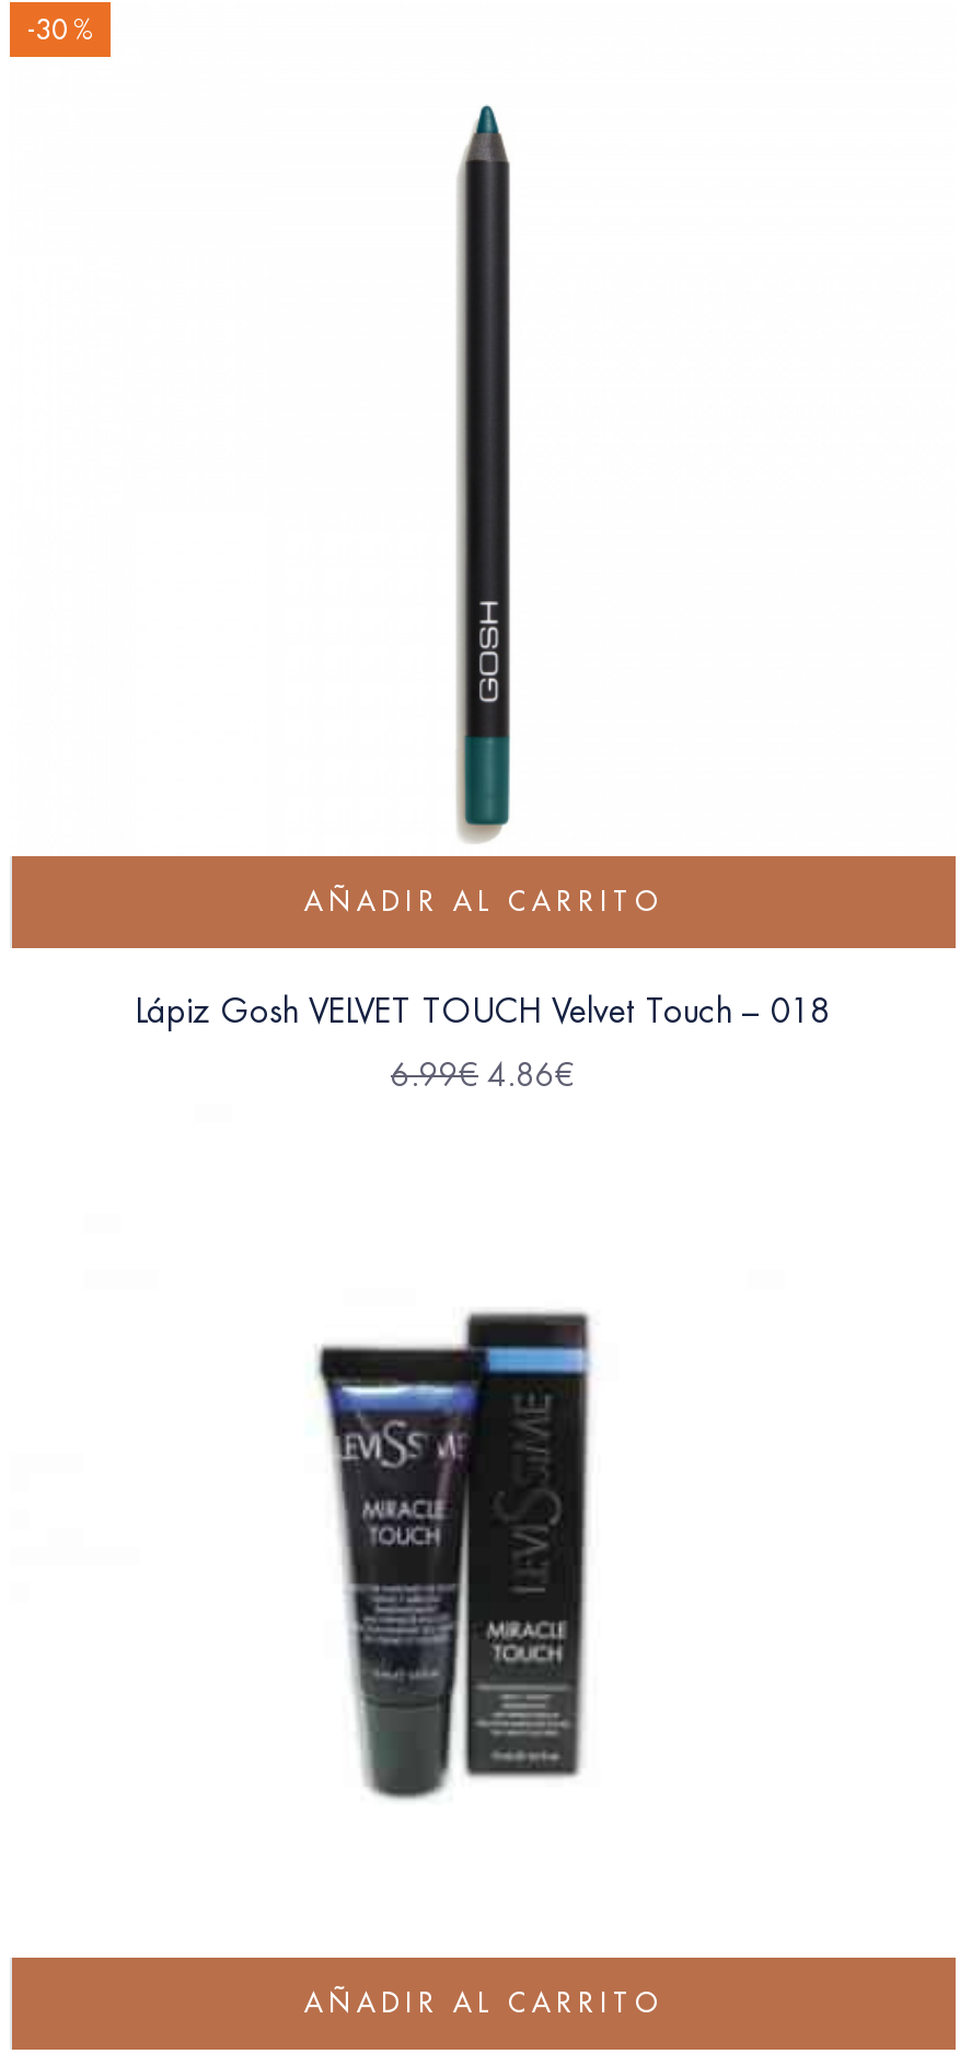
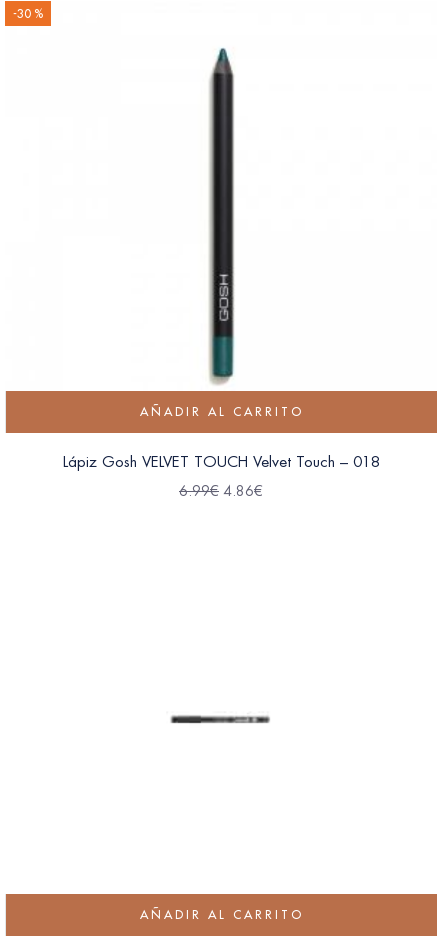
- [image]
